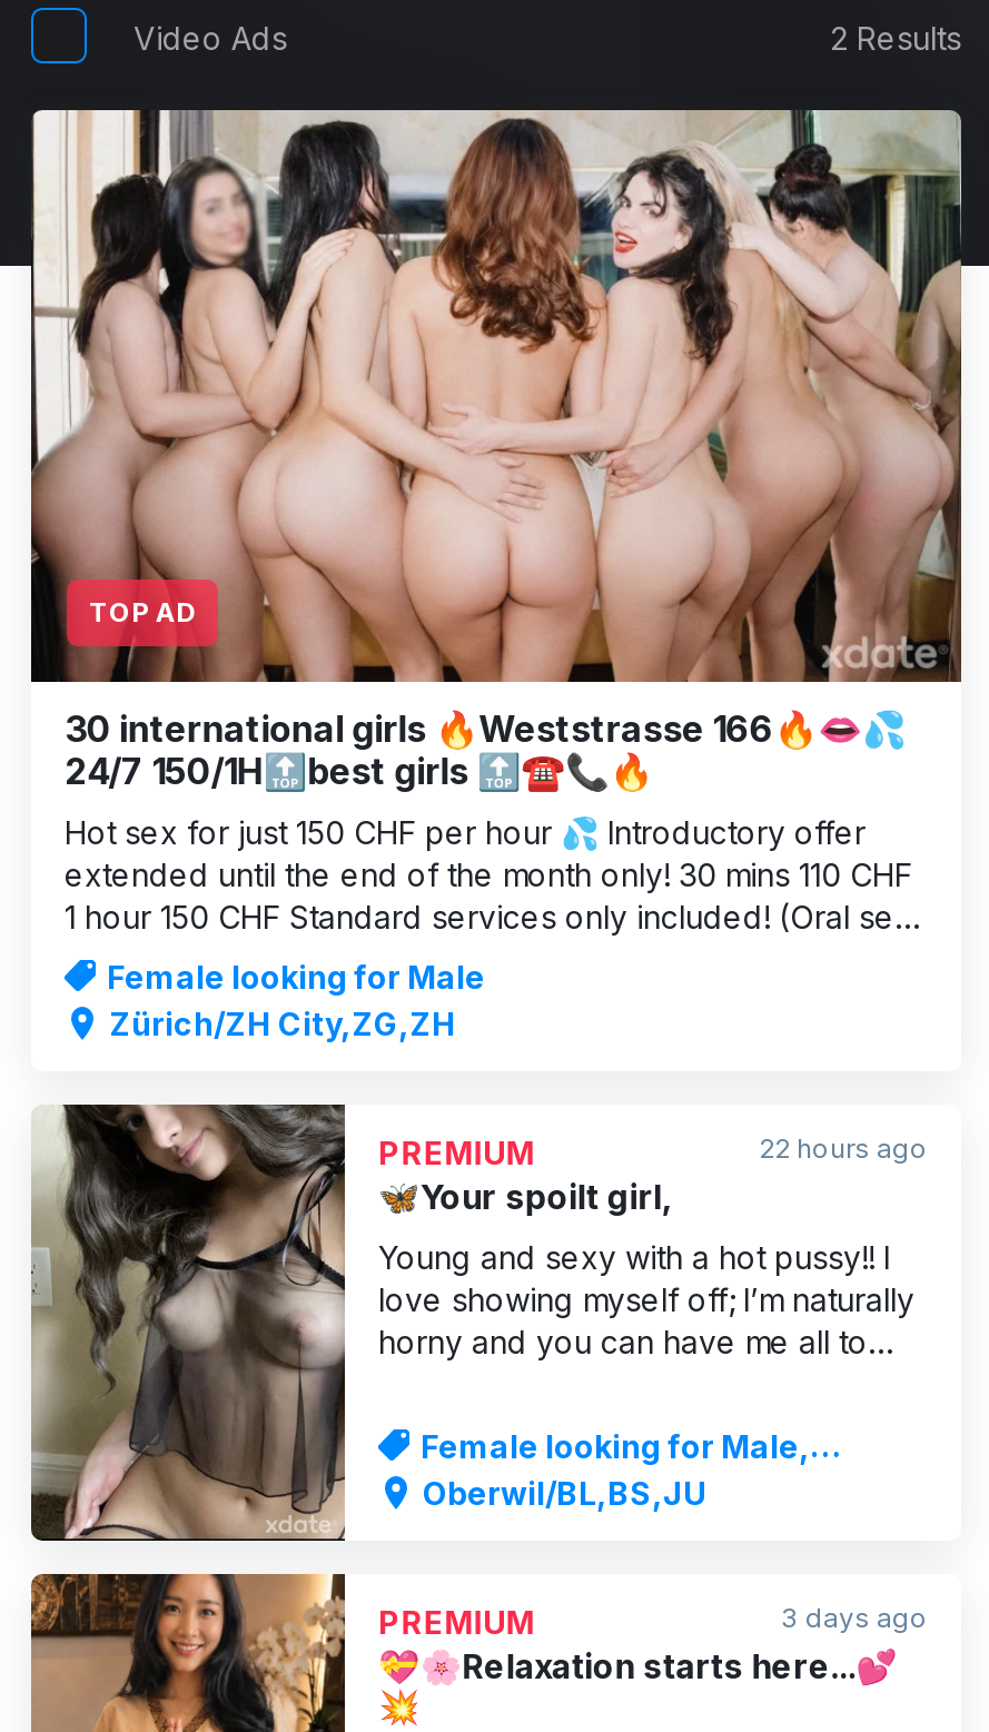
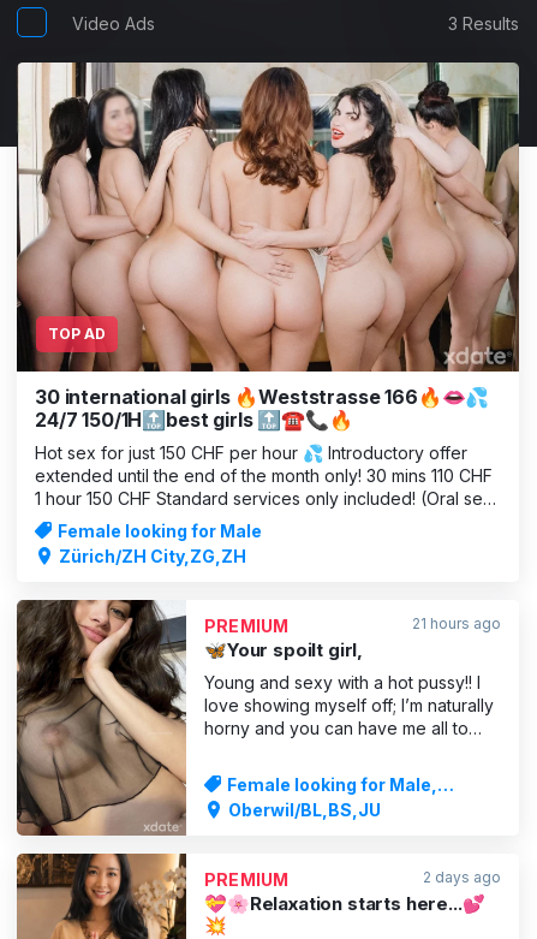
- 2 Results
+ 3 Results

- [image]
+ [image]

- 22 hours ago
+ 21 hours ago

- 3 days ago
+ 2 days ago
